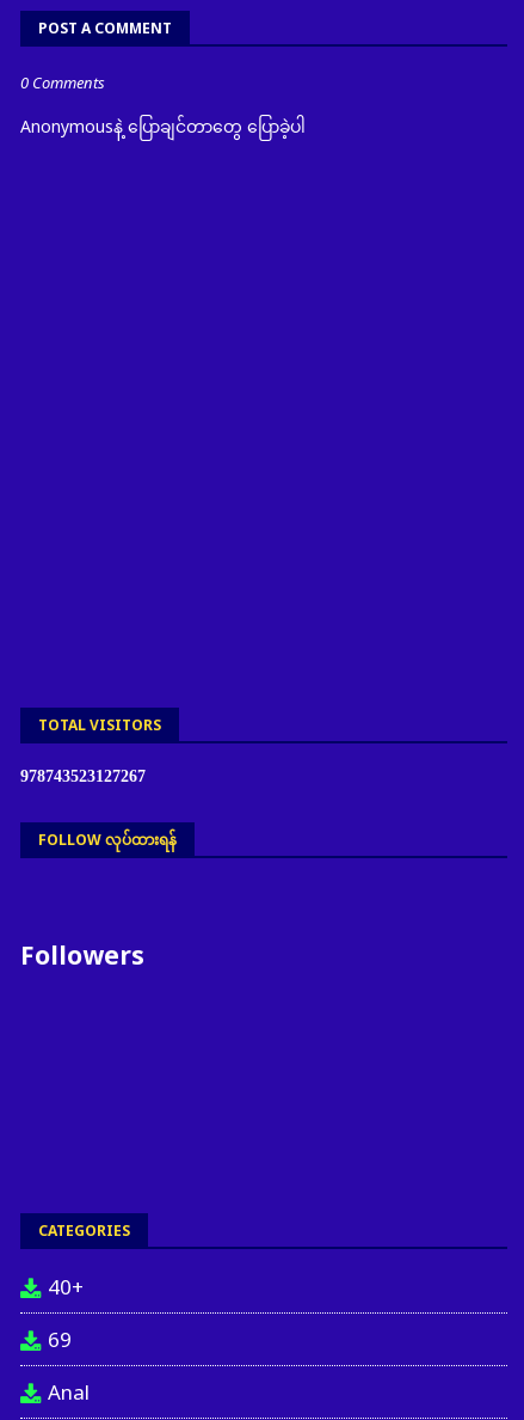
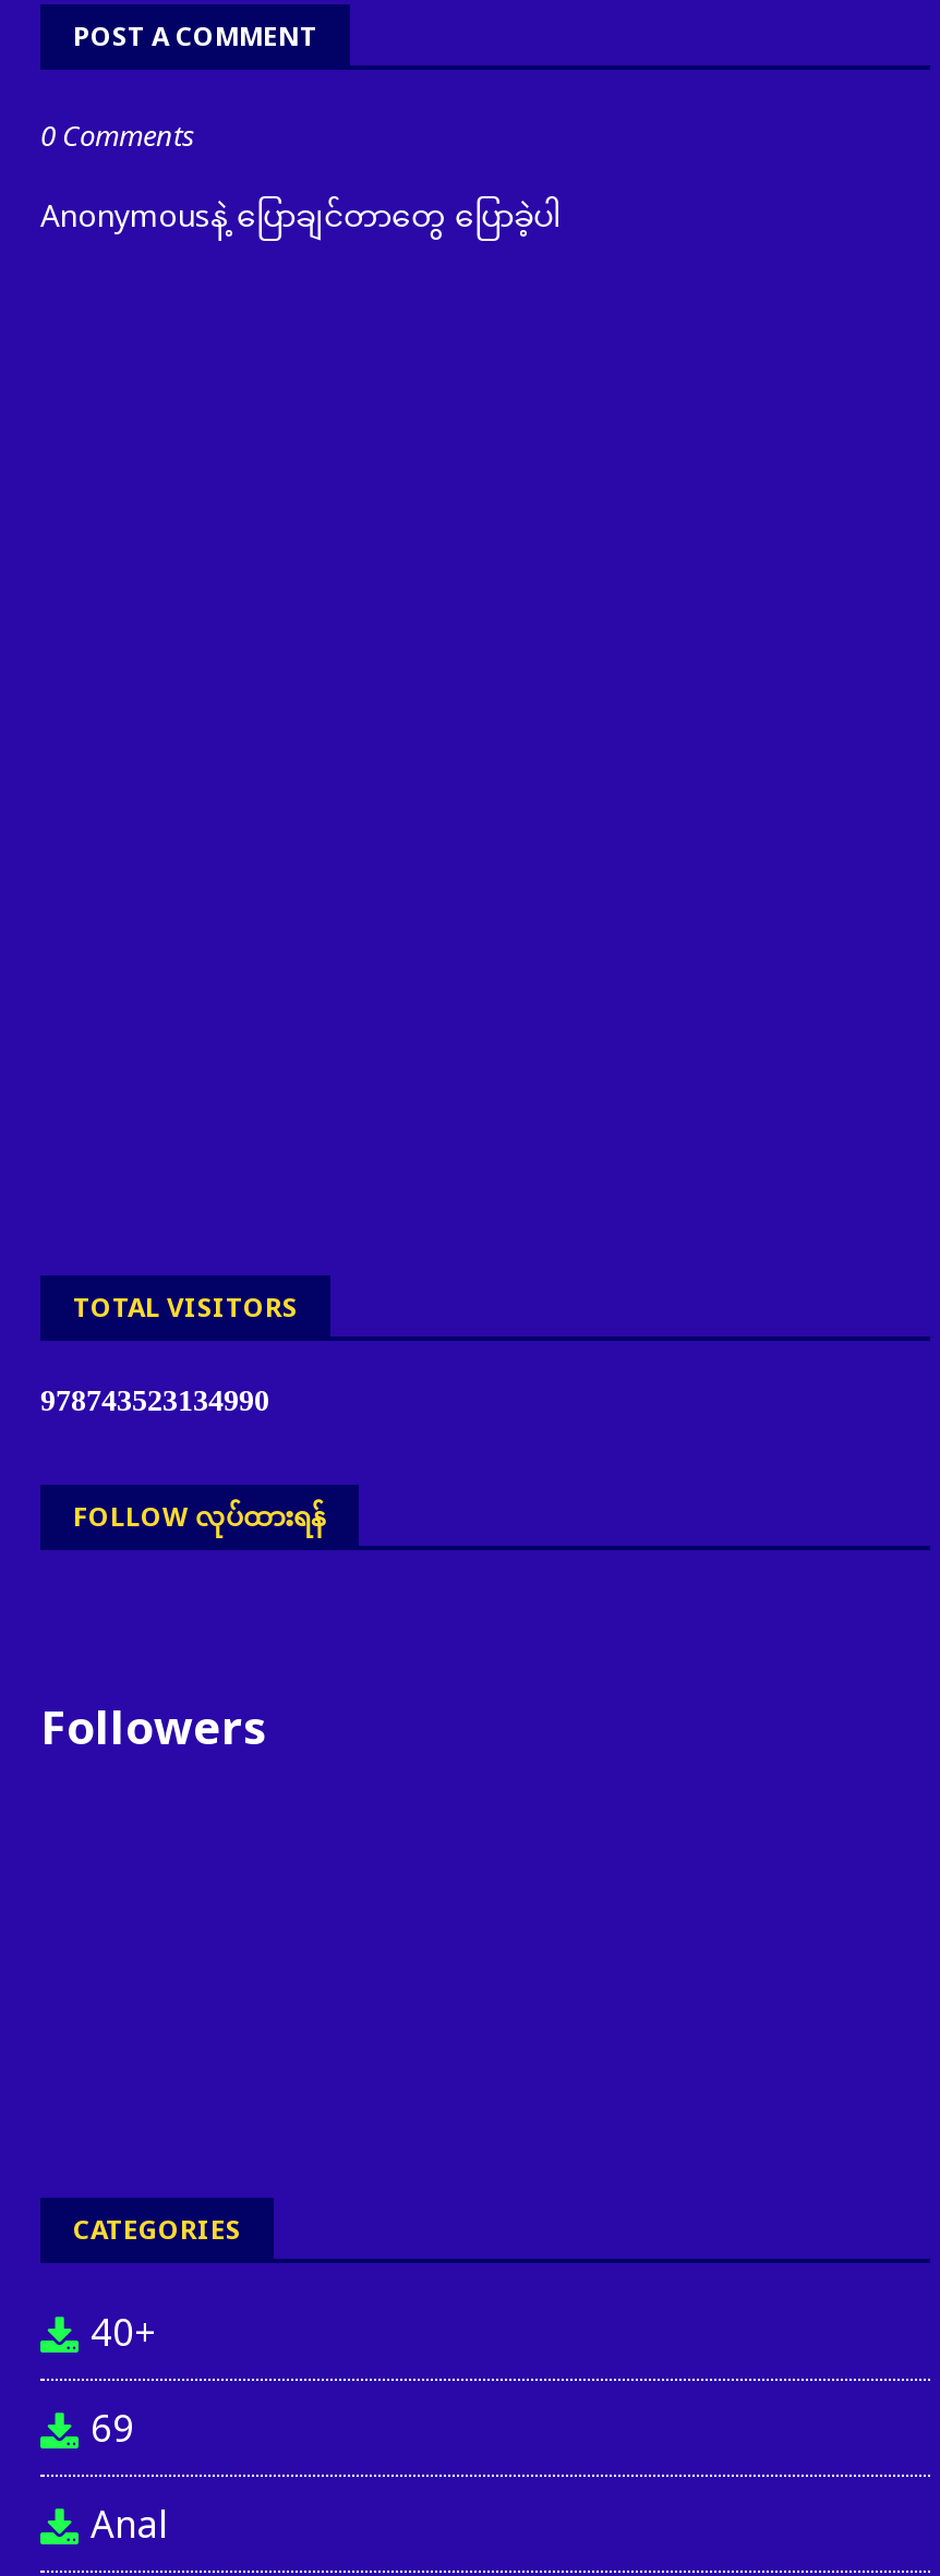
- 978743523127267
+ 978743523134990
